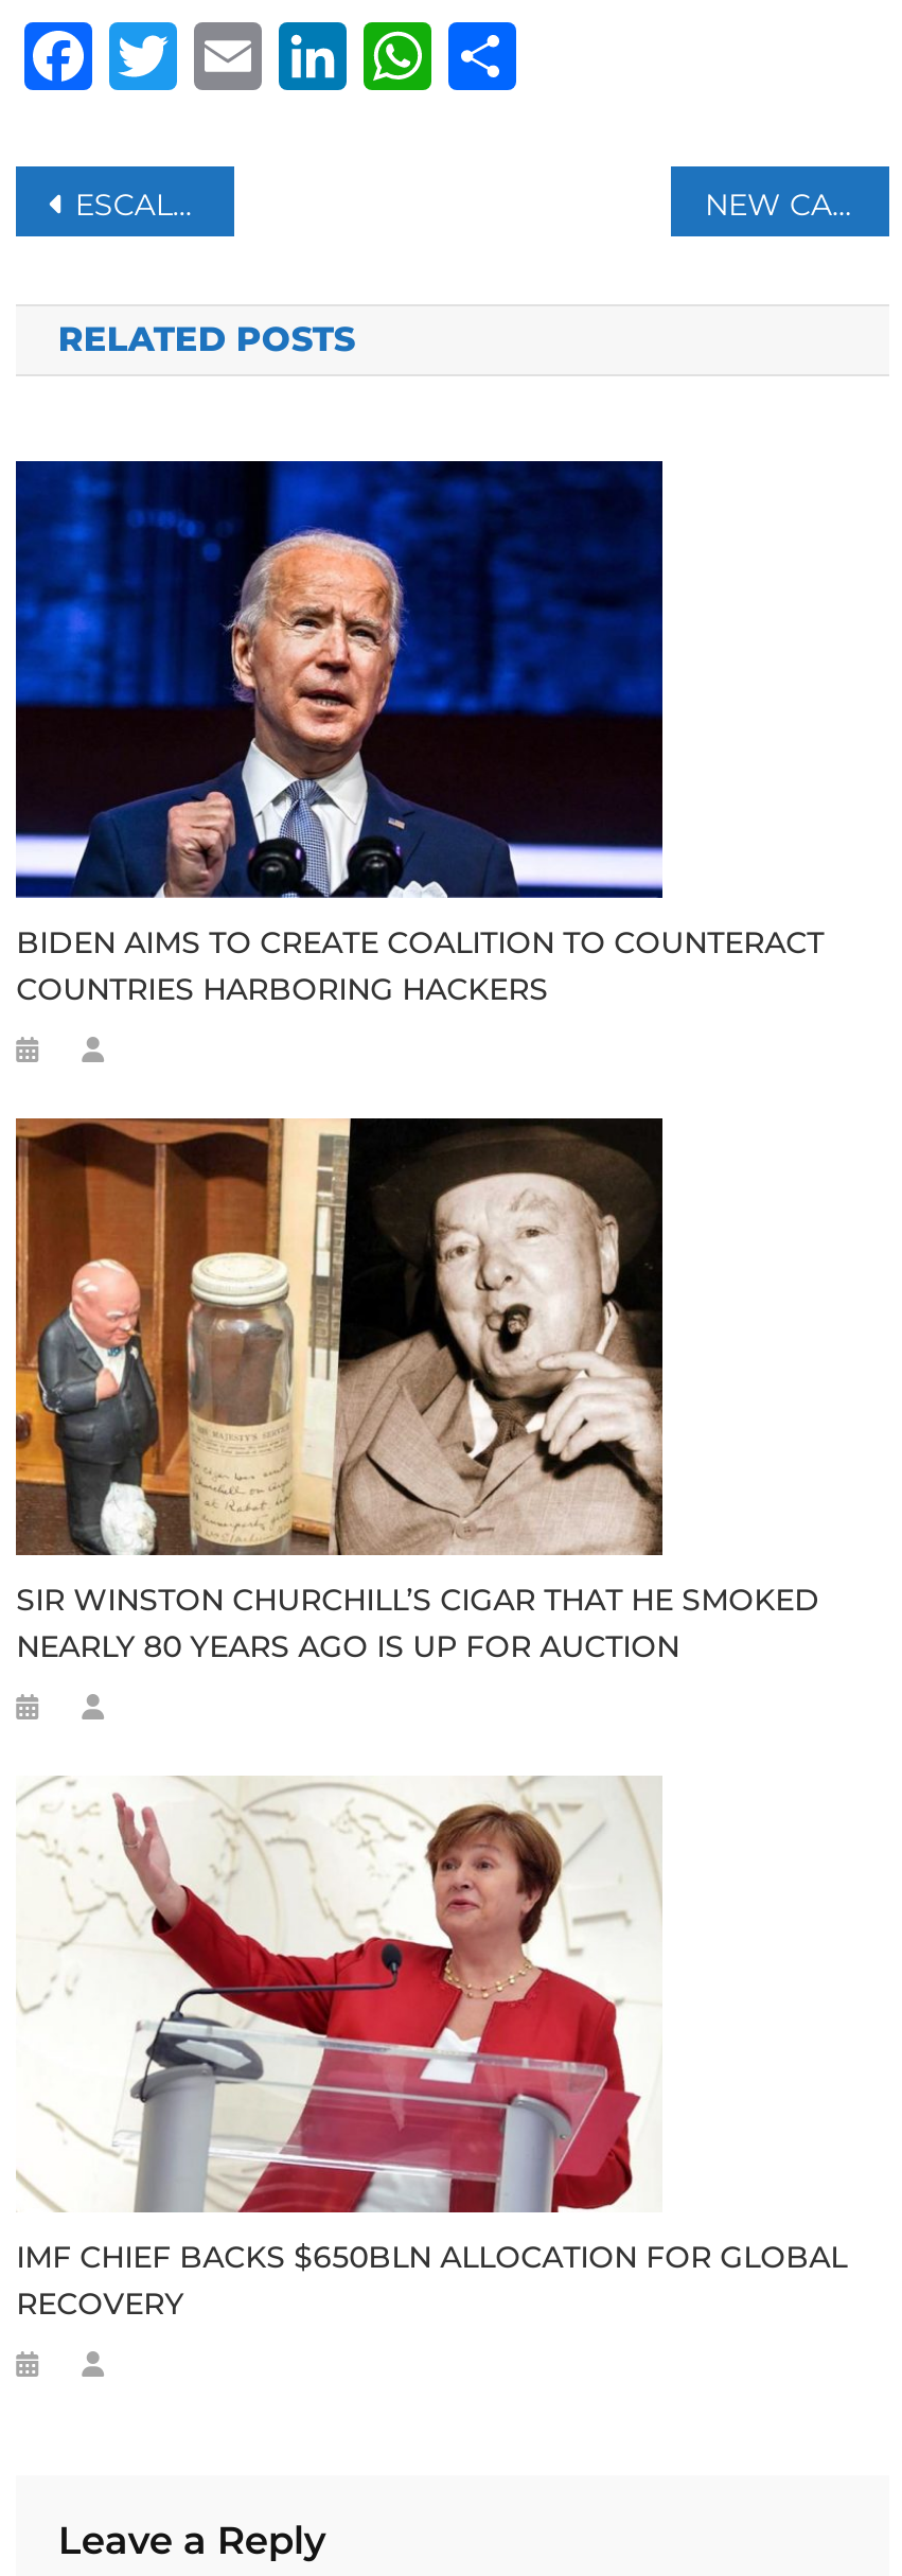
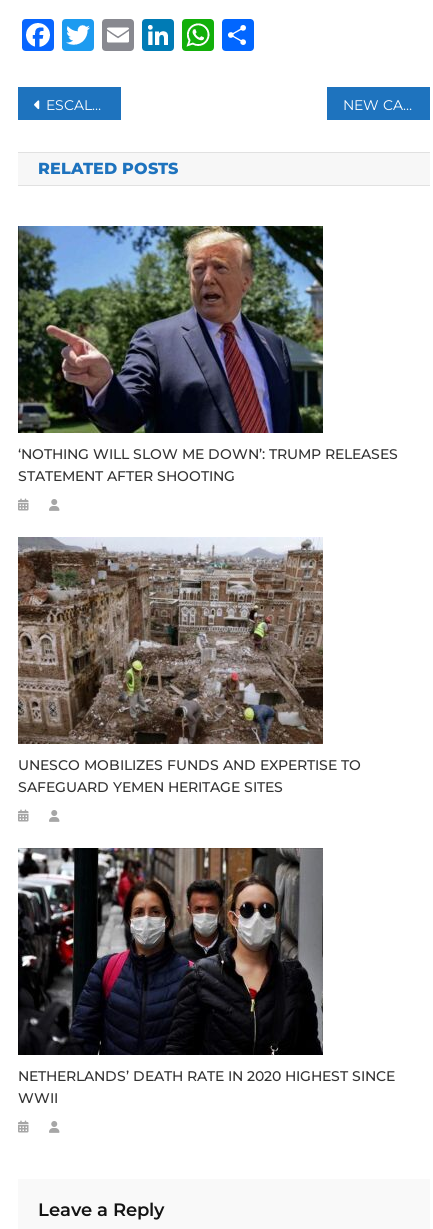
- [image]
- BIDEN AIMS TO CREATE COALITION TO COUNTERACT
- COUNTRIES HARBORING HACKERS
+ [image]
+ ‘NOTHING WILL SLOW ME DOWN’: TRUMP RELEASES
+ STATEMENT AFTER SHOOTING

- [image]
- SIR WINSTON CHURCHILL’S CIGAR THAT HE SMOKED
- NEARLY 80 YEARS AGO IS UP FOR AUCTION
+ [image]
+ UNESCO MOBILIZES FUNDS AND EXPERTISE TO
+ SAFEGUARD YEMEN HERITAGE SITES

- [image]
- IMF CHIEF BACKS $650BLN ALLOCATION FOR GLOBAL
- RECOVERY
+ [image]
+ NETHERLANDS’ DEATH RATE IN 2020 HIGHEST SINCE
+ WWII
